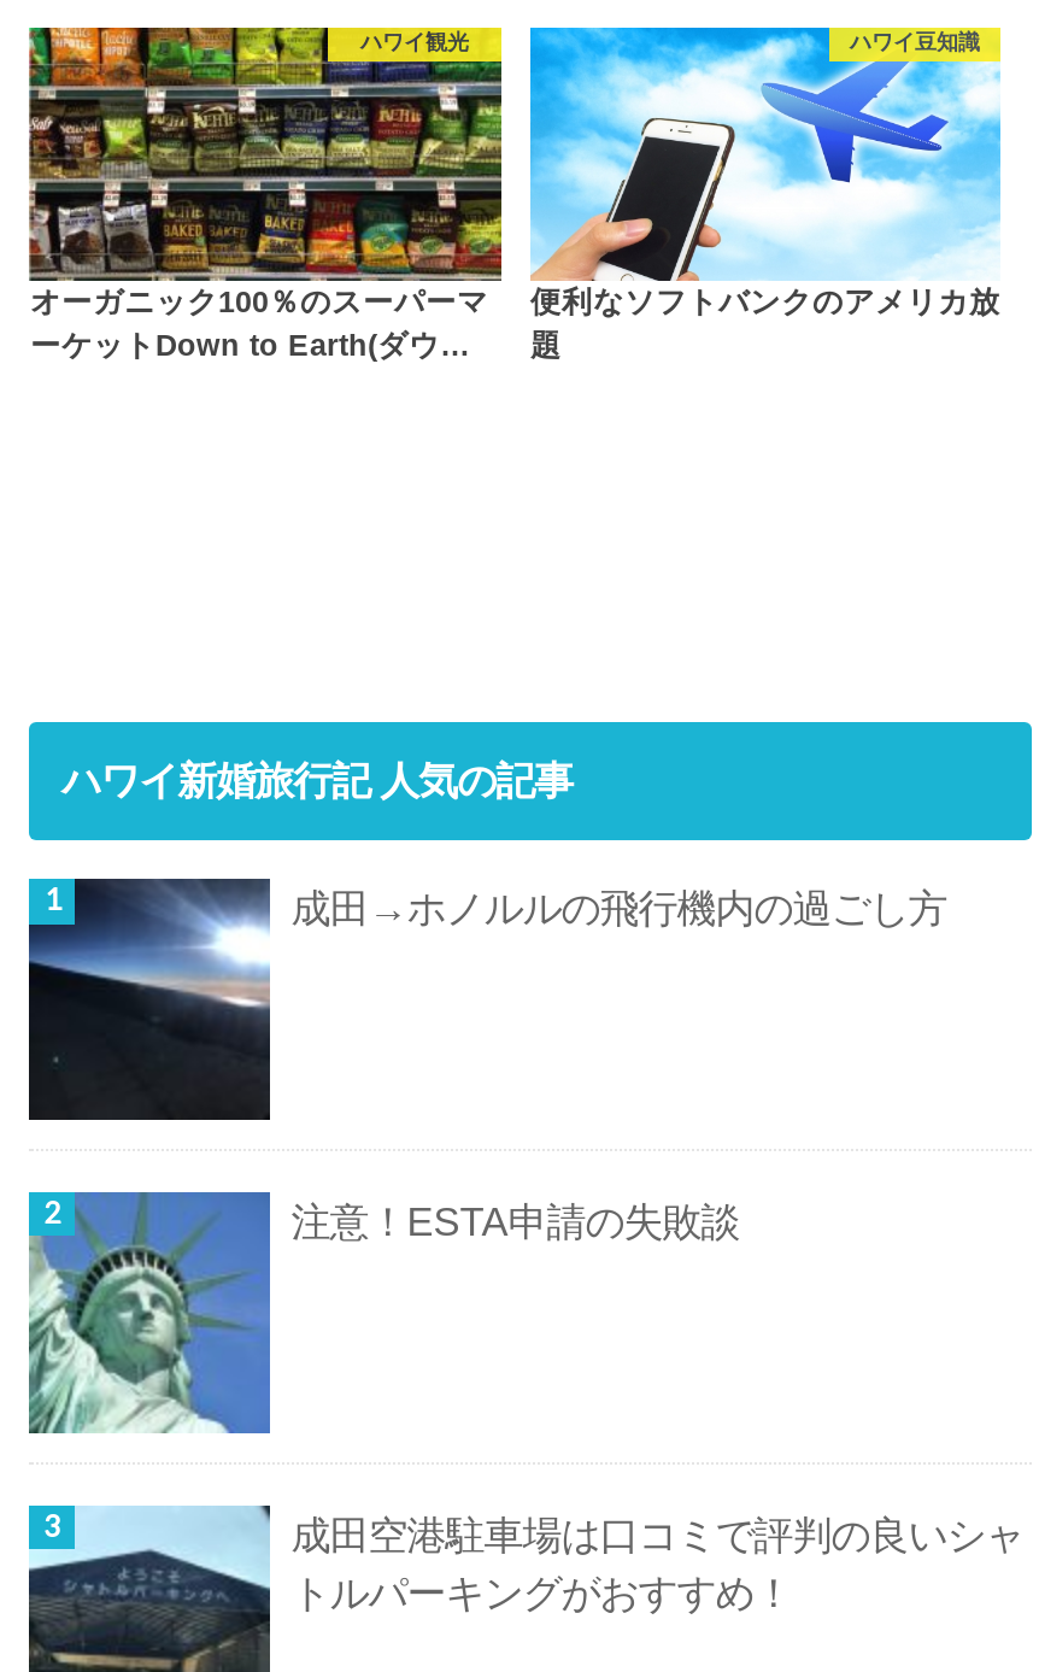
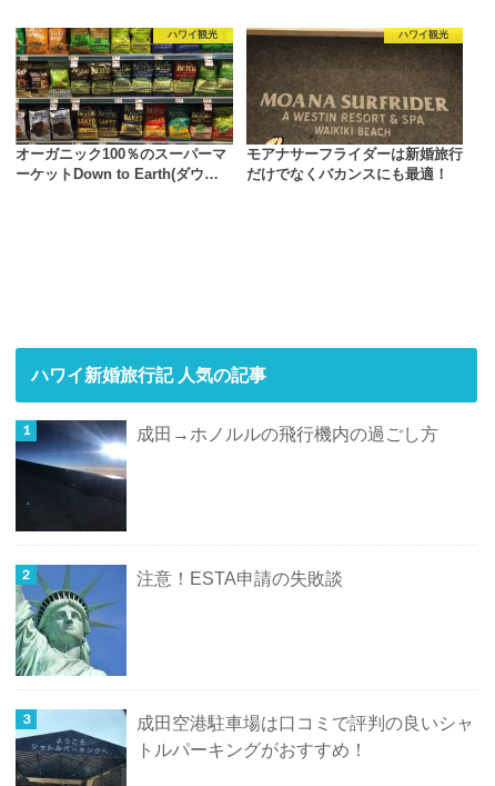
- [image]
- ハワイ豆知識
+ [image]
+ ハワイ観光

- 便利なソフトバンクのアメリカ放
- 題
+ モアナサーフライダーは新婚旅行
+ だけでなくバカンスにも最適！
